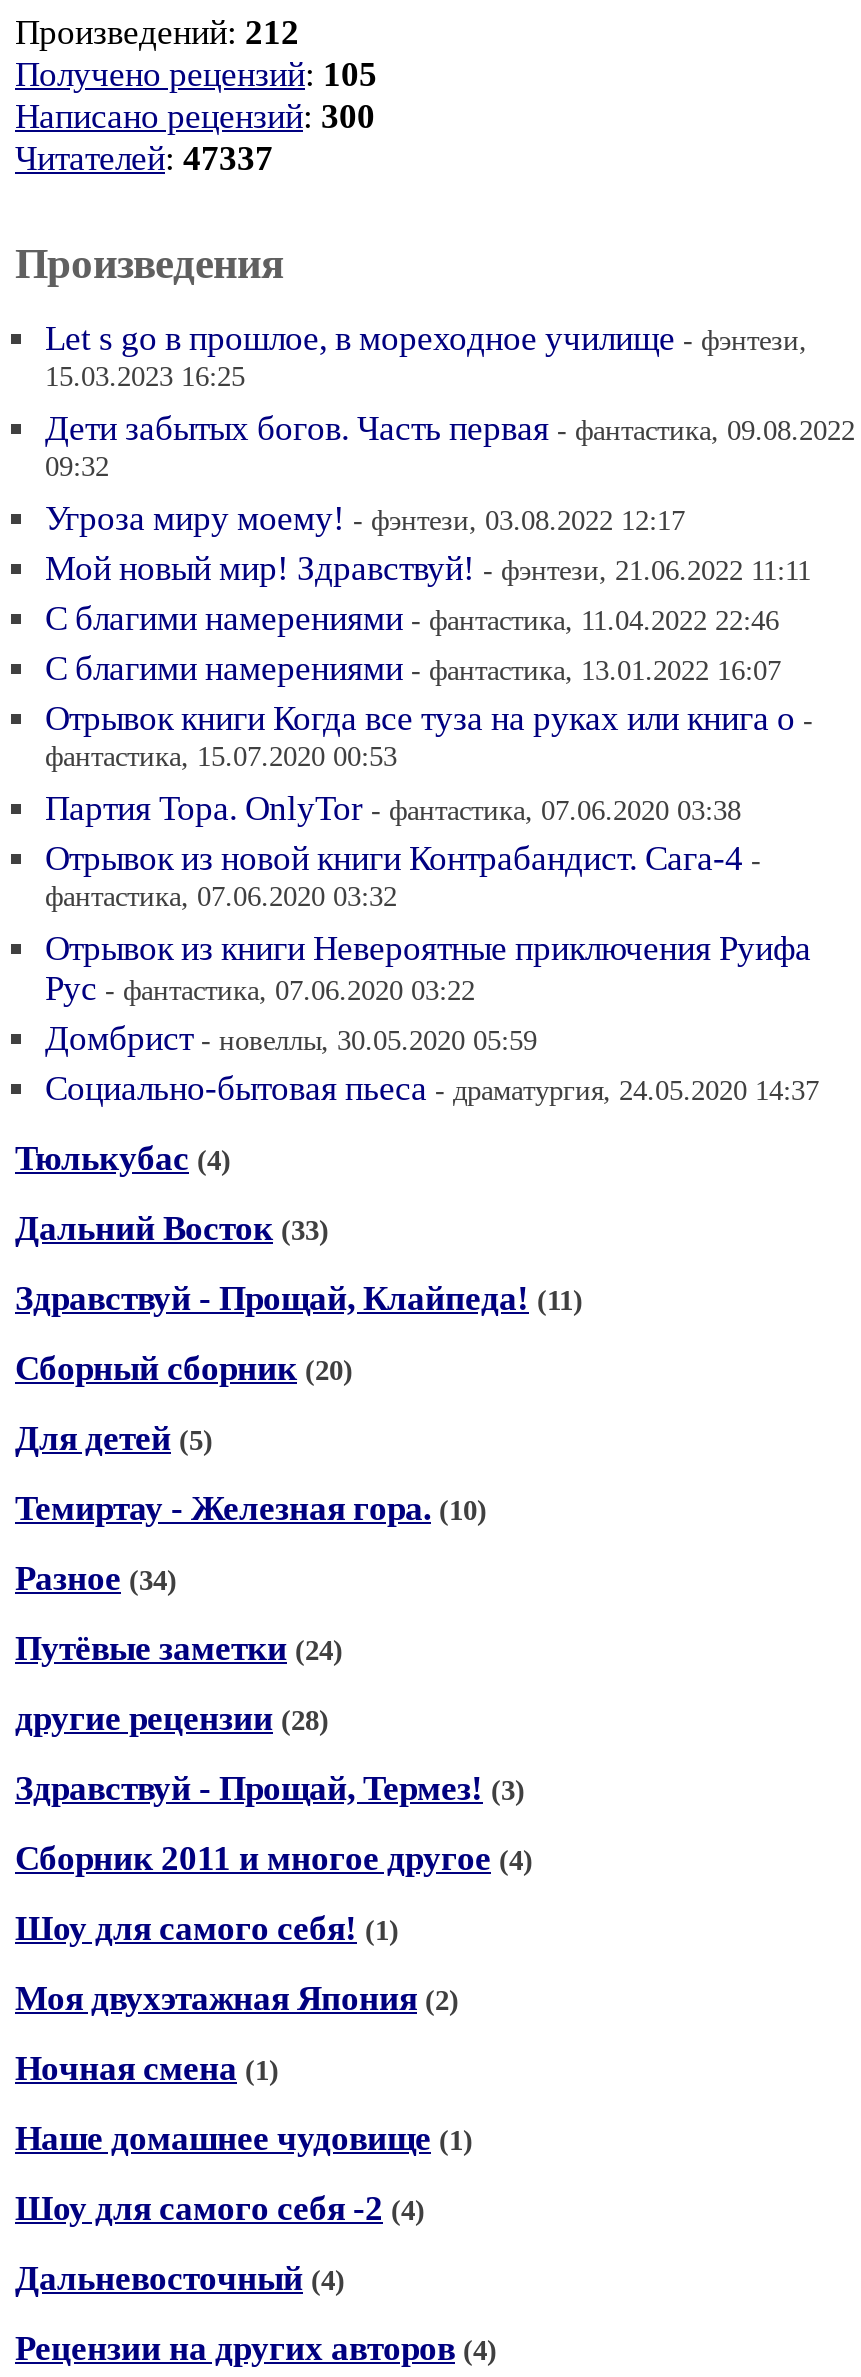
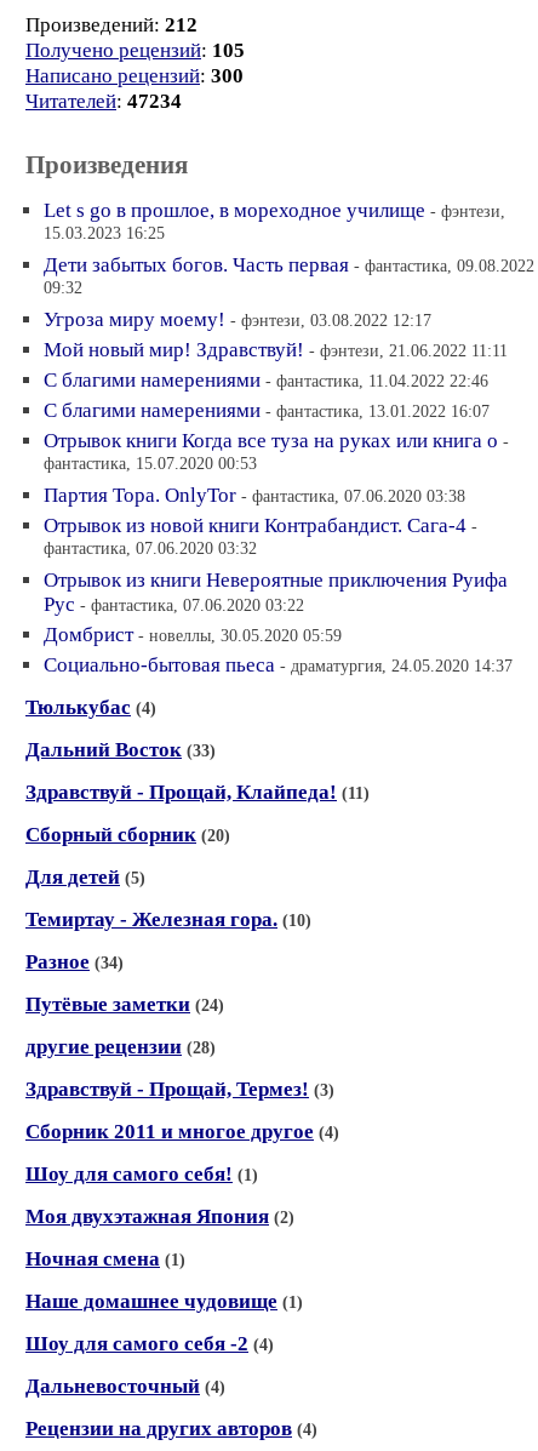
- Читателей: 47337
+ Читателей: 47234
